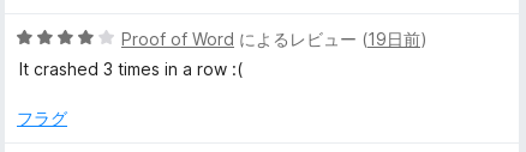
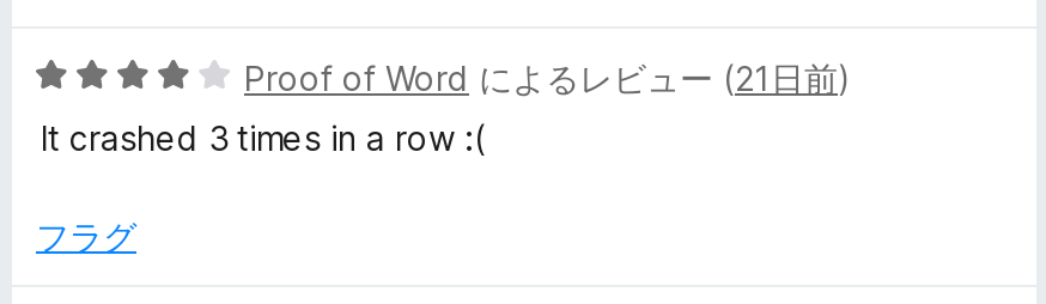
- Proof of Wordによるレビュー (19日前)
+ Proof of Wordによるレビュー (21日前)
